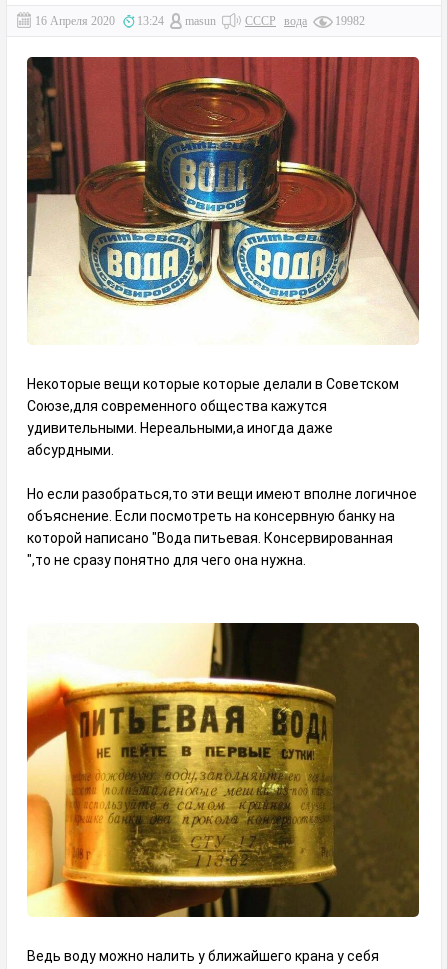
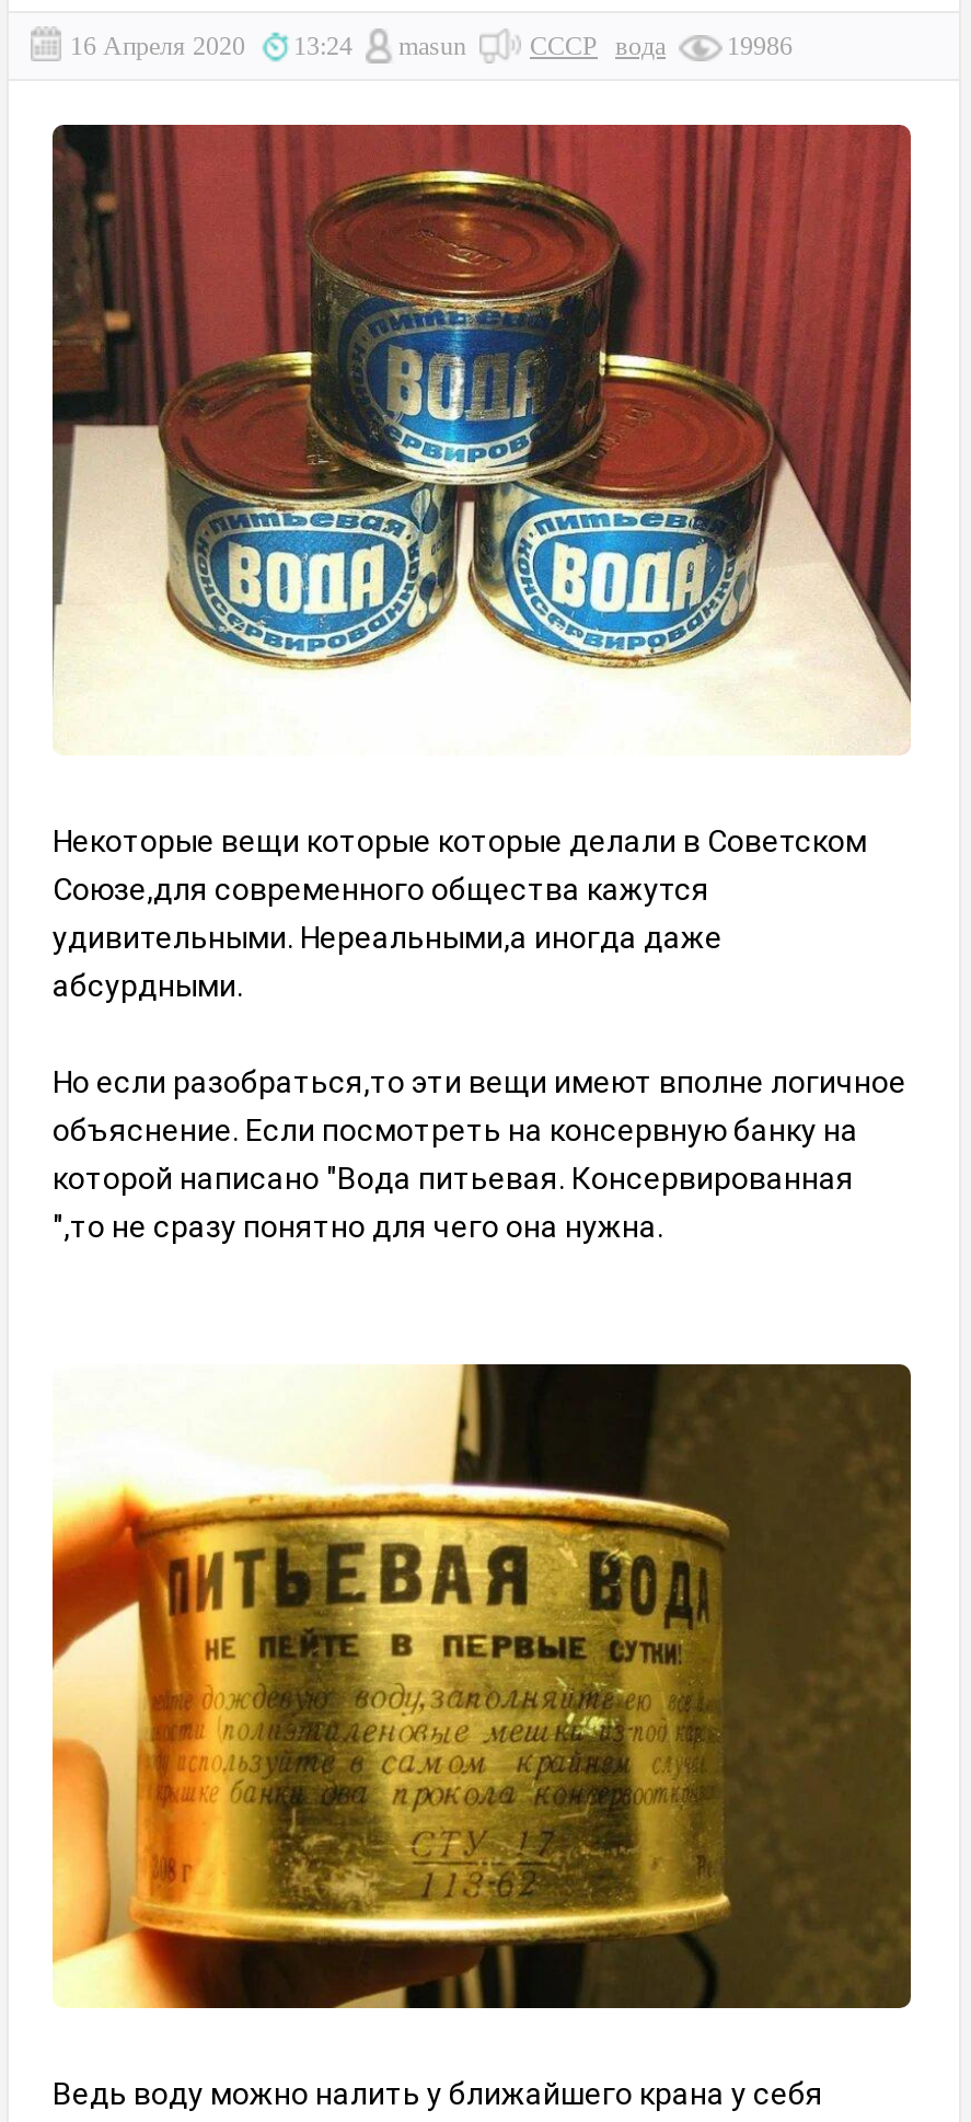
- СССР вода 19982
+ СССР вода 19986
